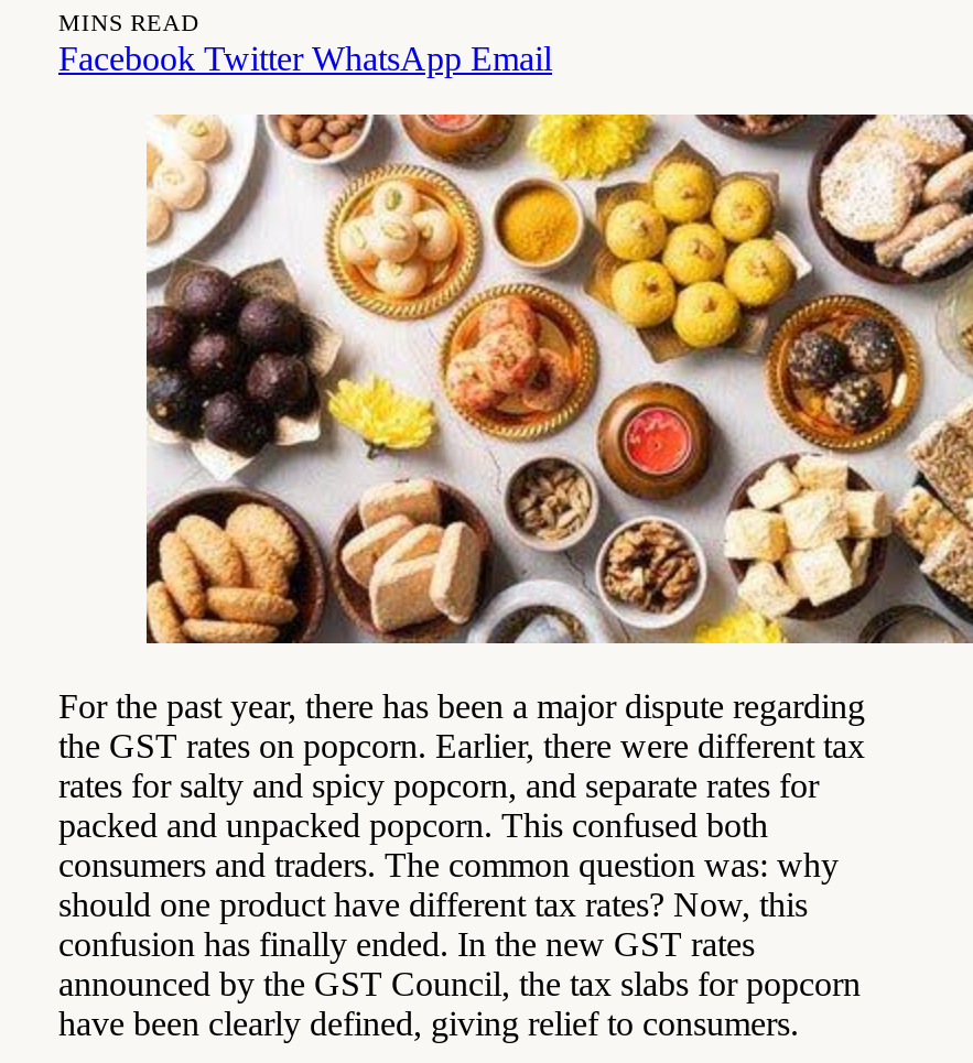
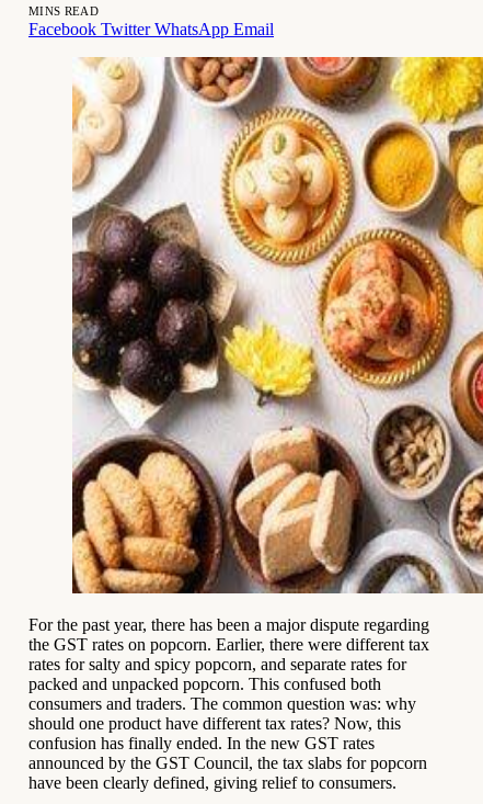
- [image]
+ [image]
